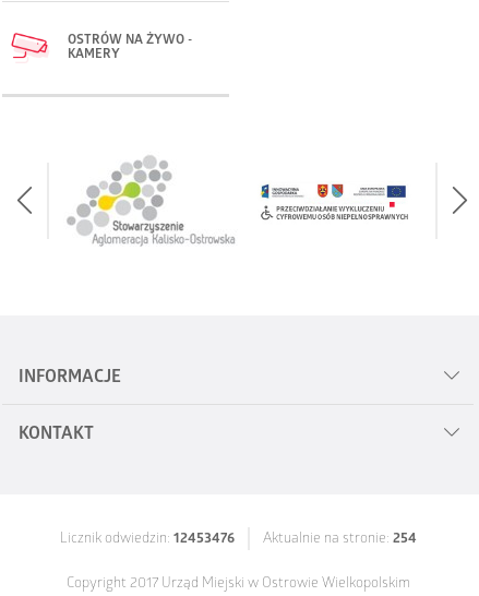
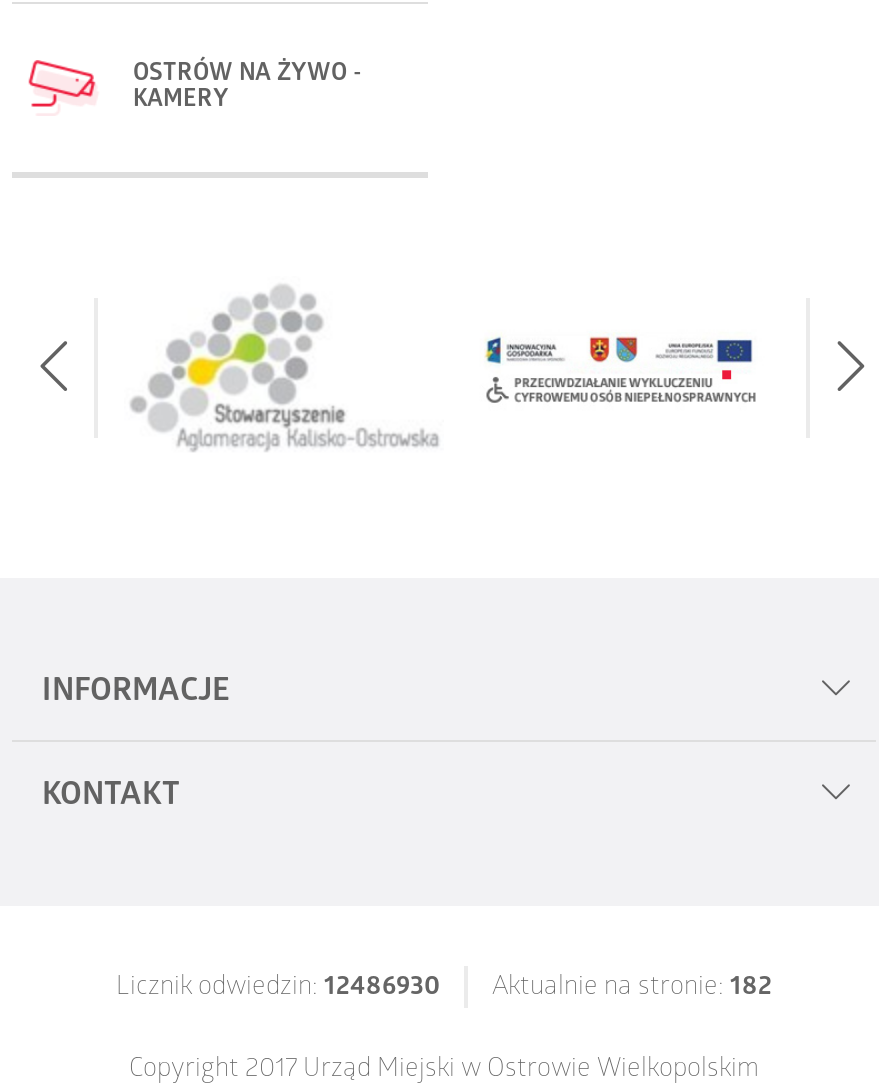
- Licznik odwiedzin: 12453476
+ Licznik odwiedzin: 12486930

- Aktualnie na stronie: 254
+ Aktualnie na stronie: 182
